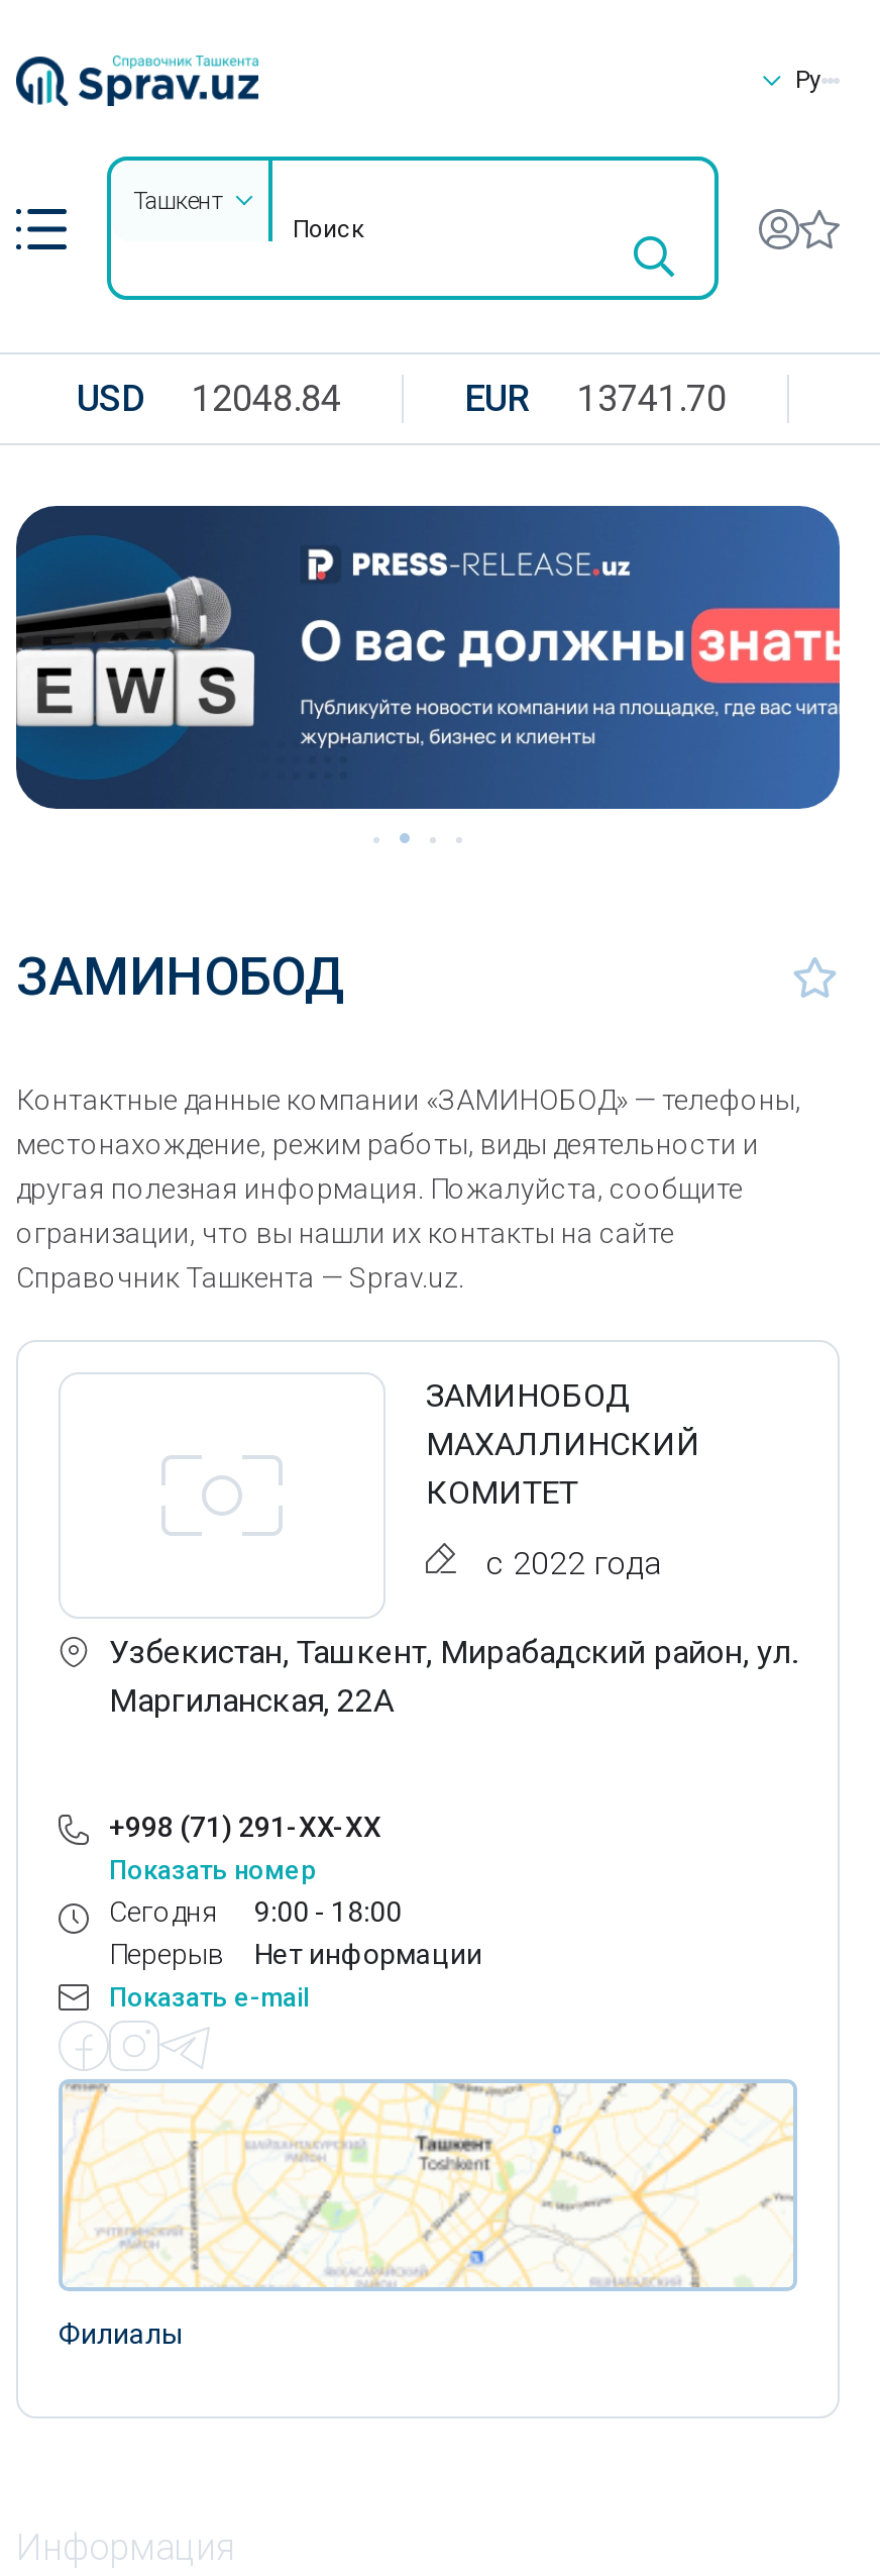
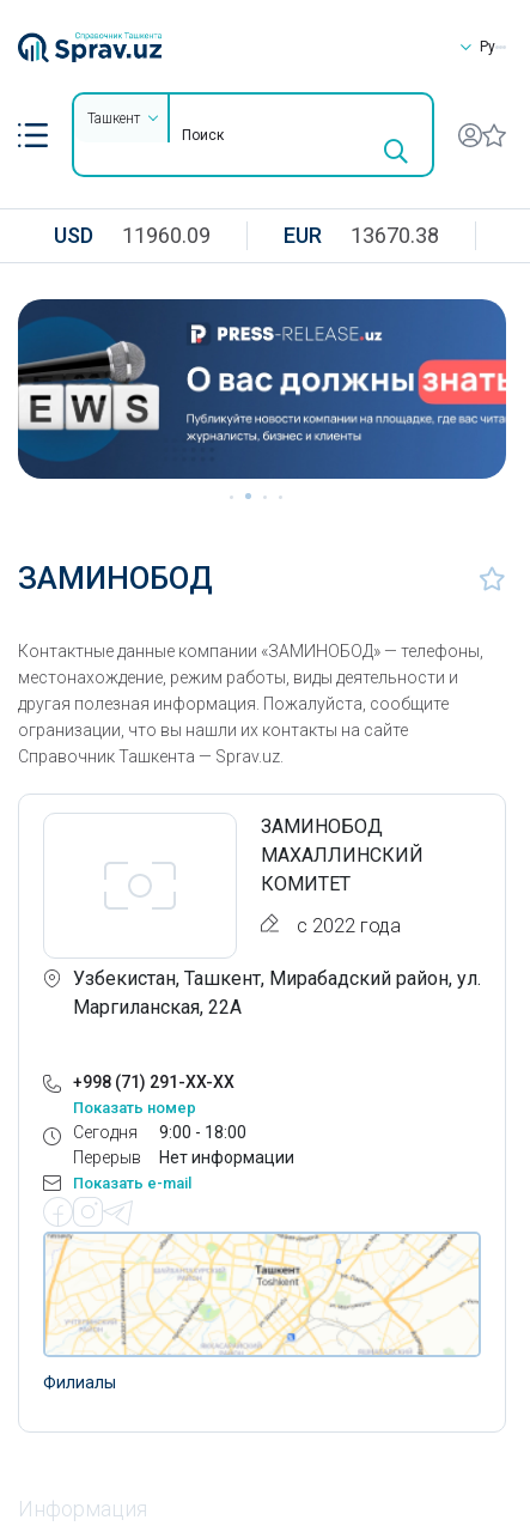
- USD 12048.84
+ USD 11960.09

- EUR 13741.70
+ EUR 13670.38
